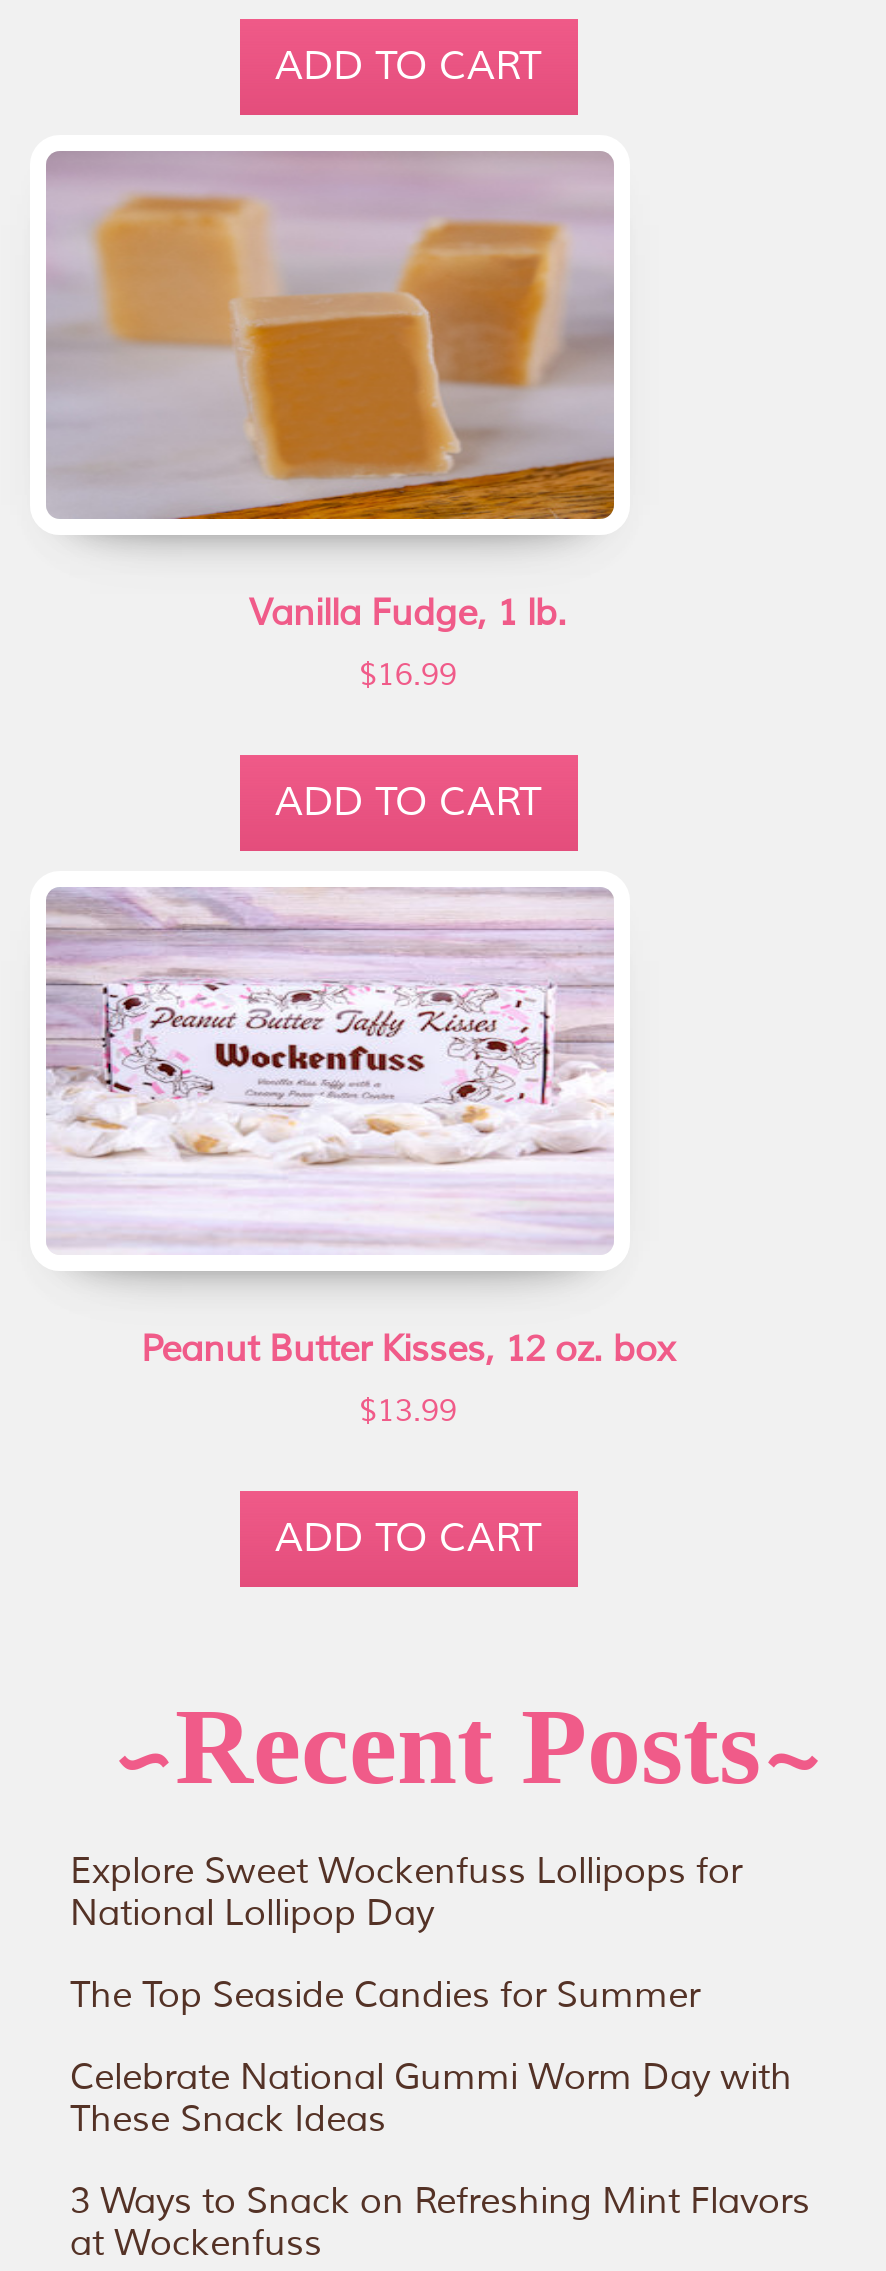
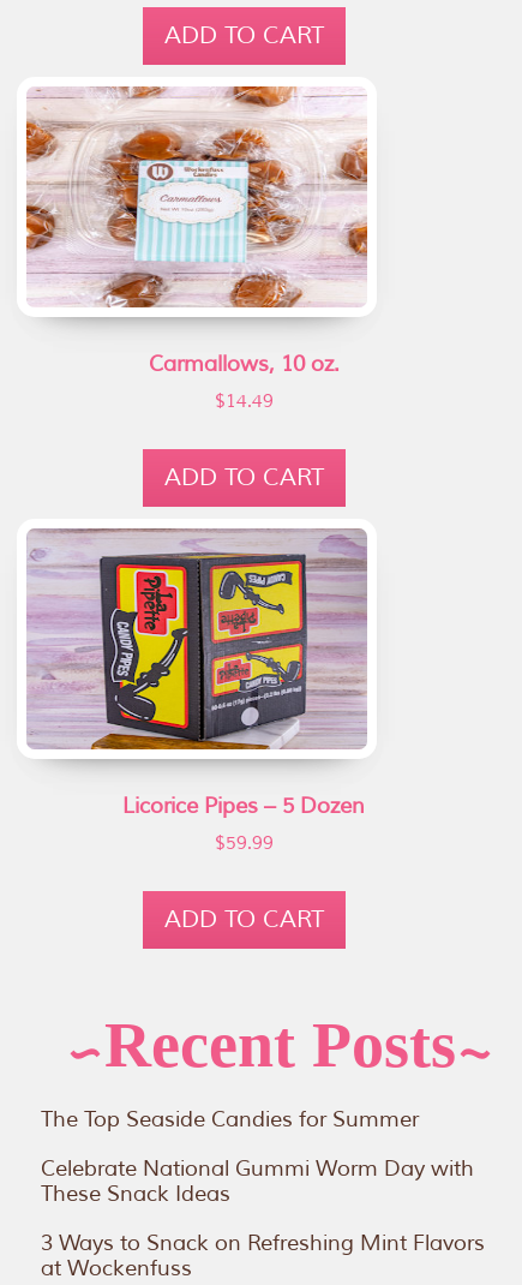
- [image]
- Vanilla Fudge, 1 lb.
+ [image]
+ Carmallows, 10 oz.

- $16.99
+ $14.49

- [image]
- Peanut Butter Kisses, 12 oz. box
+ [image]
+ Licorice Pipes – 5 Dozen

- $13.99
+ $59.99

- Explore Sweet Wockenfuss Lollipops for
- National Lollipop Day
